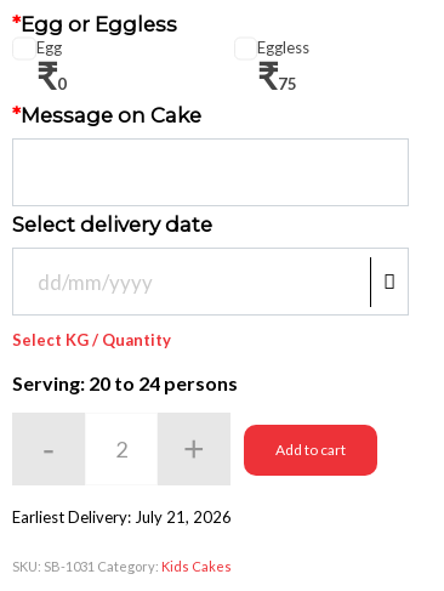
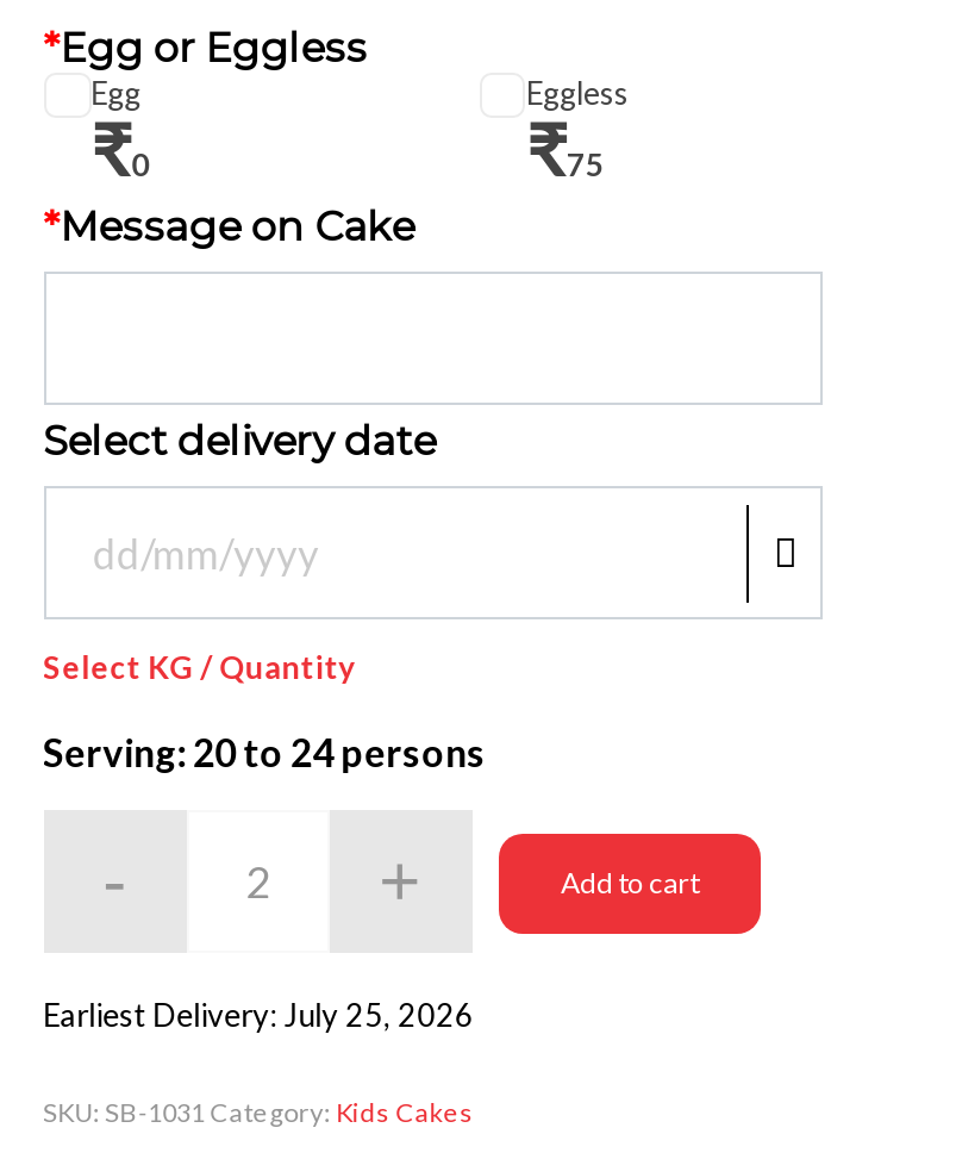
- Earliest Delivery: July 21, 2026
+ Earliest Delivery: July 25, 2026
